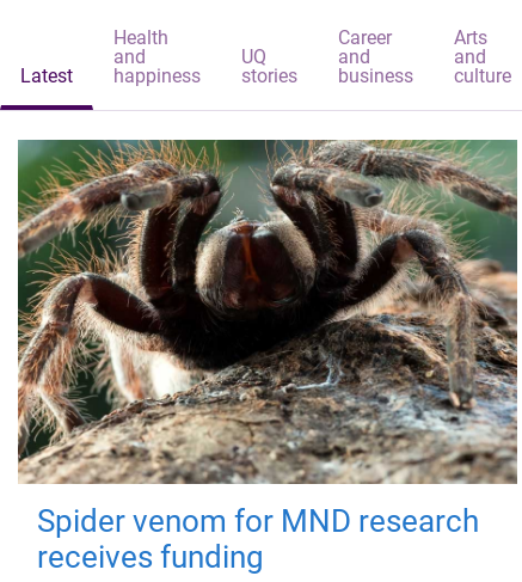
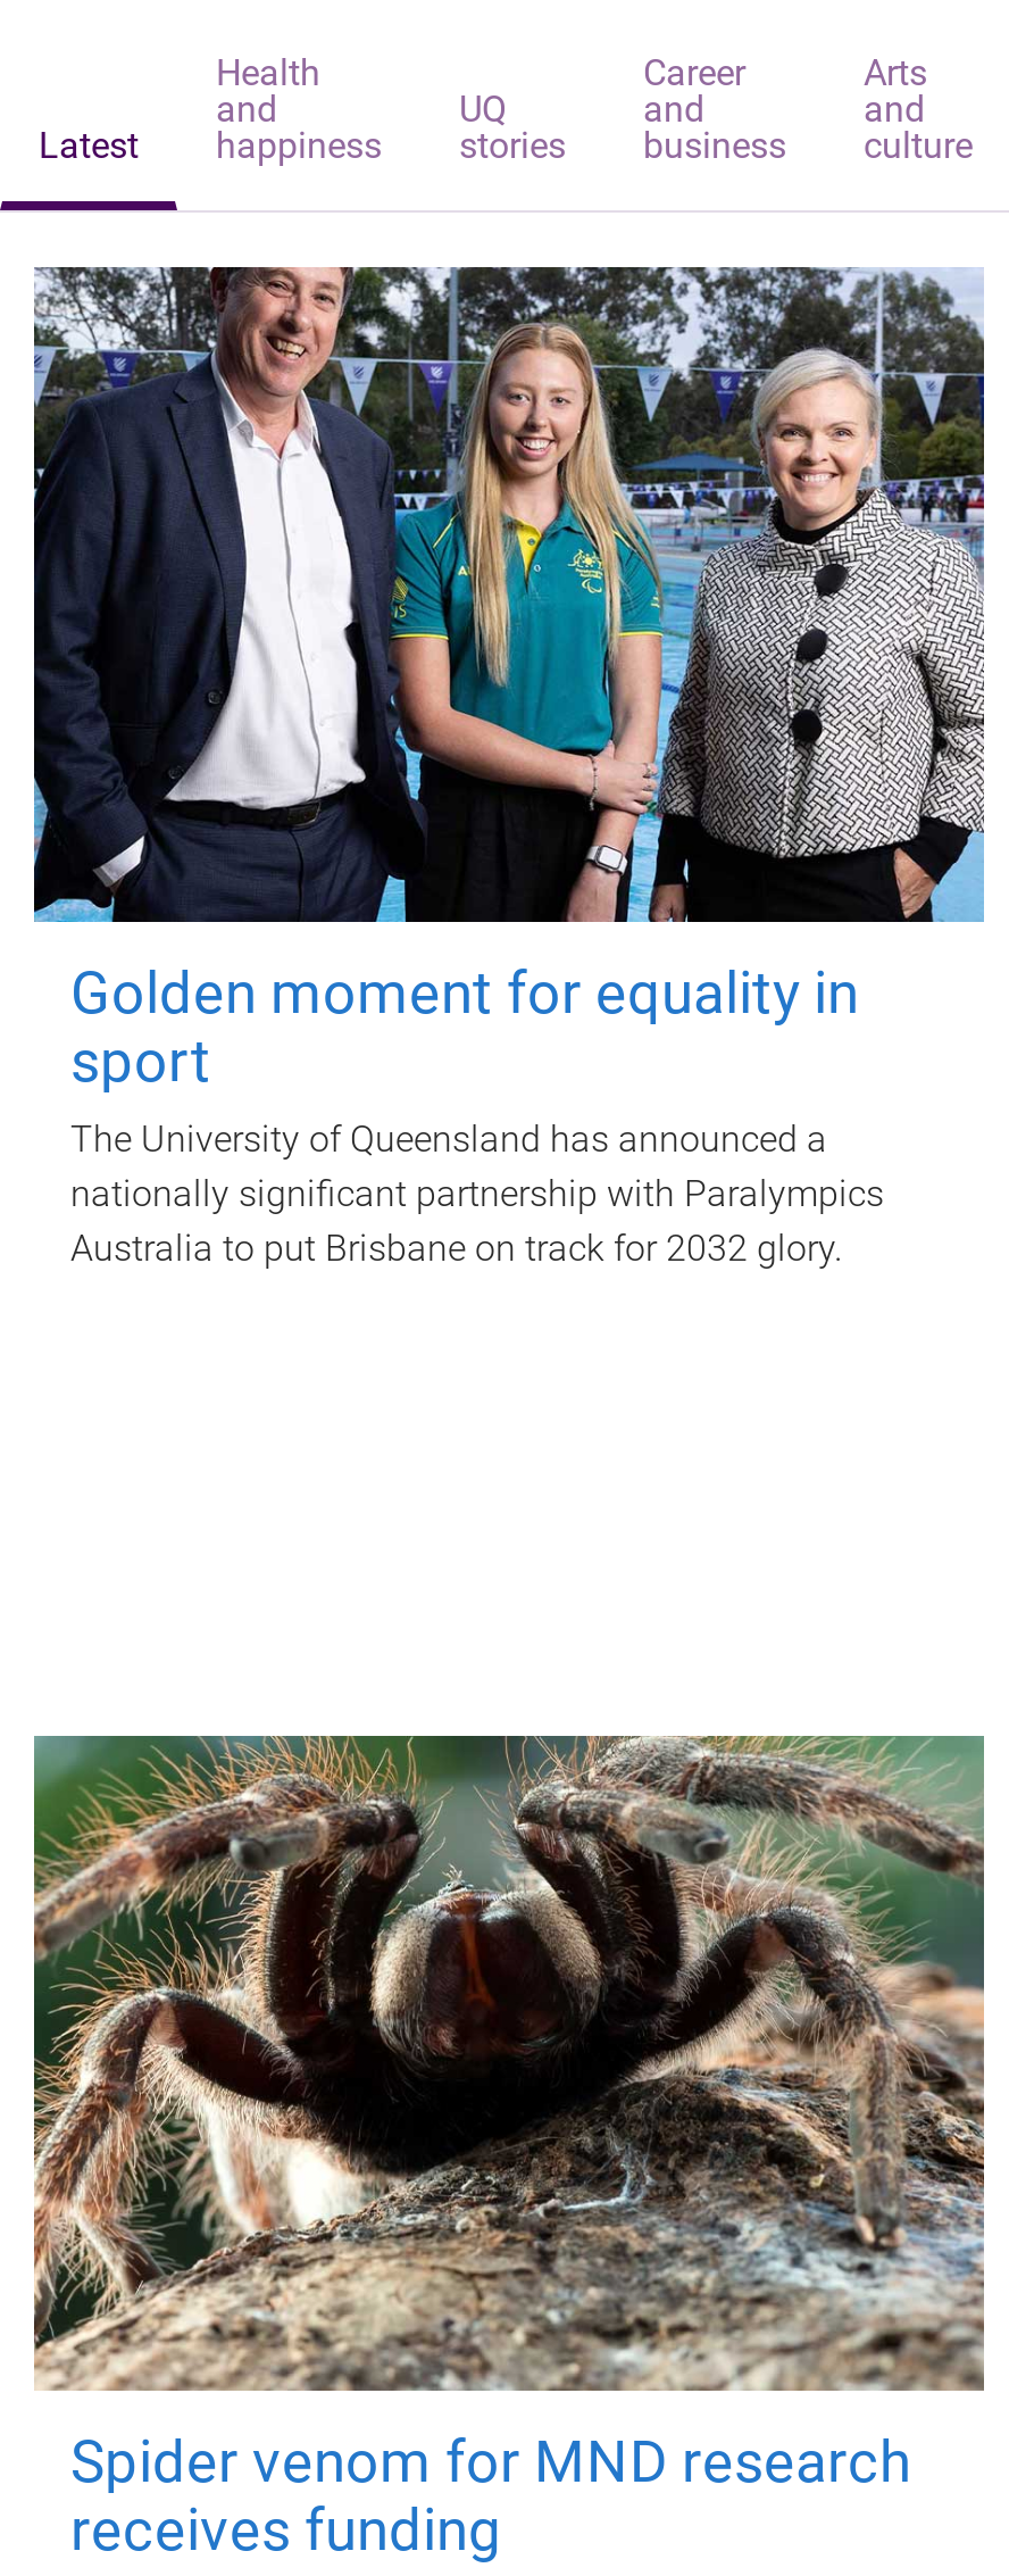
+ [image]
+ Golden moment for equality in
+ sport
+ The University of Queensland has announced a
+ nationally significant partnership with Paralympics
+ Australia to put Brisbane on track for 2032 glory.
